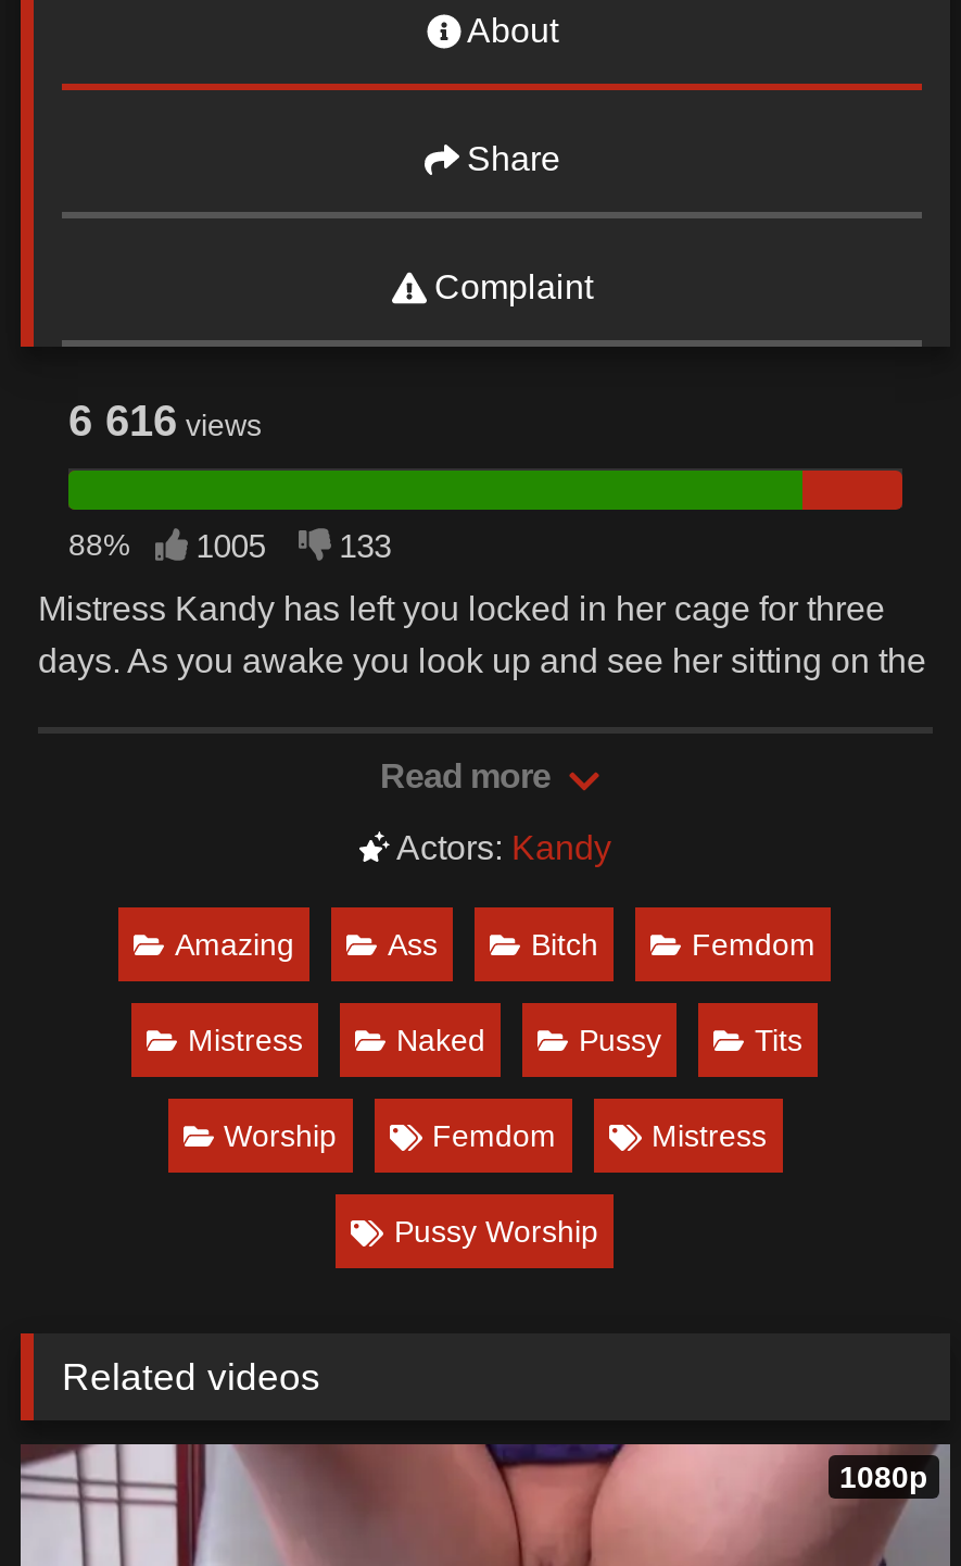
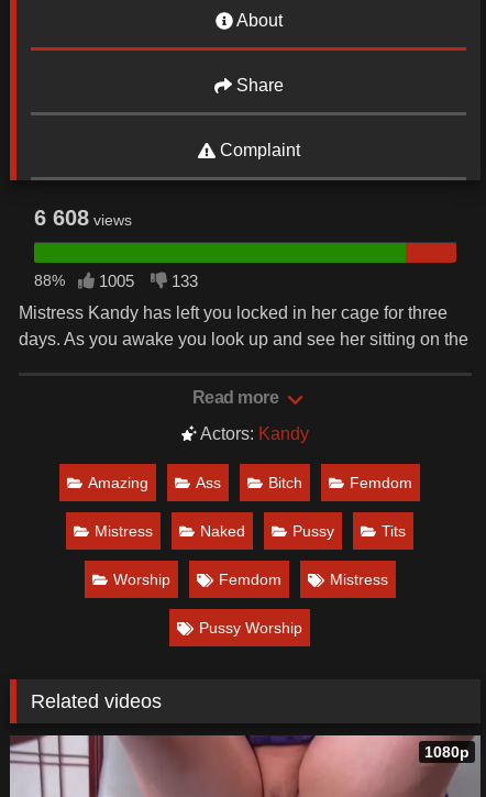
- 6 616 views
+ 6 608 views
